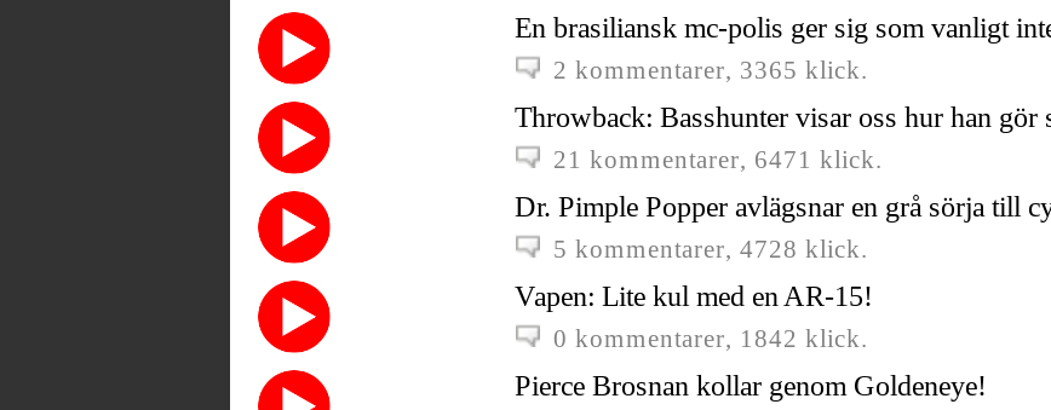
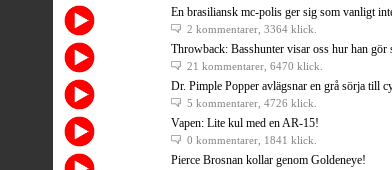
- 2 kommentarer, 3365 klick.
+ 2 kommentarer, 3364 klick.

- 21 kommentarer, 6471 klick.
+ 21 kommentarer, 6470 klick.

- 5 kommentarer, 4728 klick.
+ 5 kommentarer, 4726 klick.

- 0 kommentarer, 1842 klick.
+ 0 kommentarer, 1841 klick.
